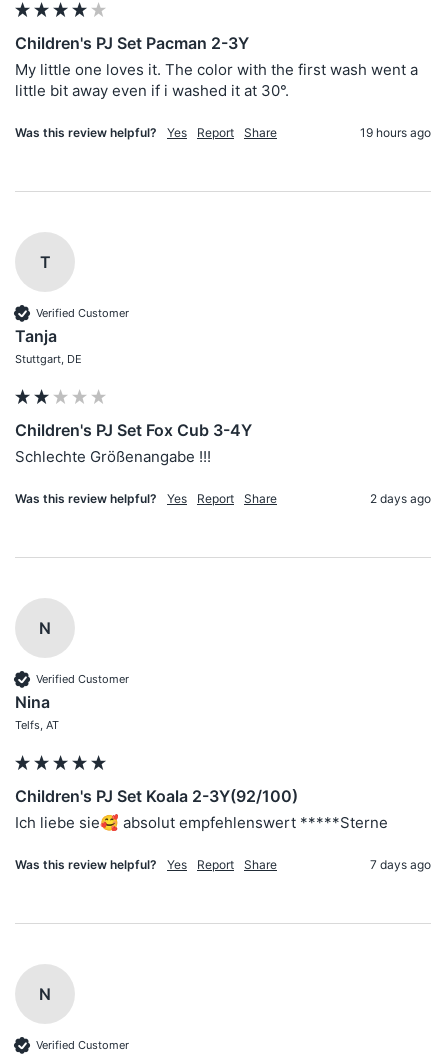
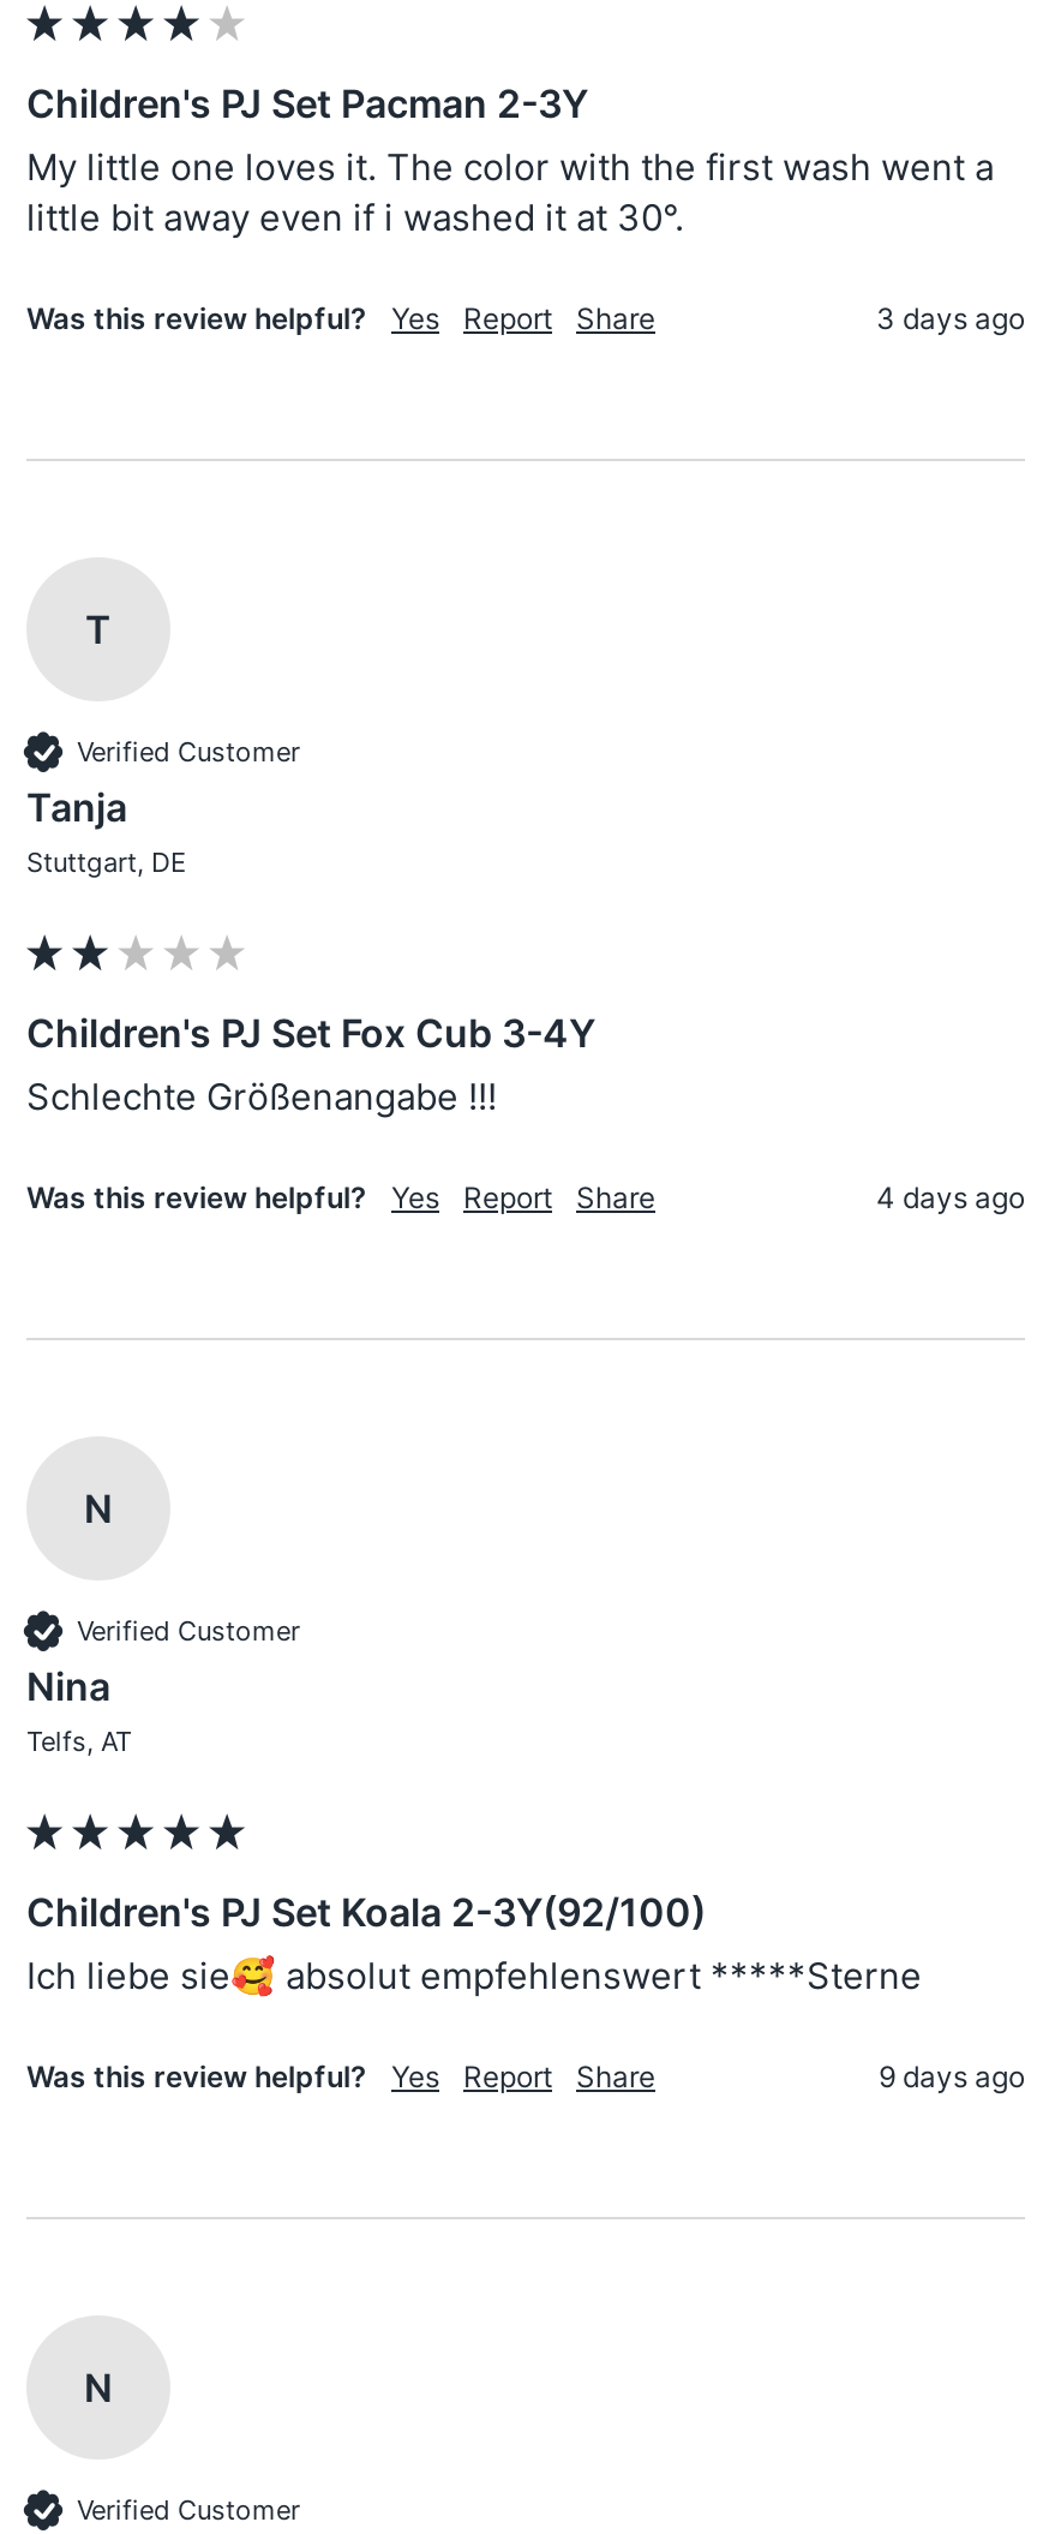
- 19 hours ago
+ 3 days ago

- 2 days ago
+ 4 days ago

- 7 days ago
+ 9 days ago
